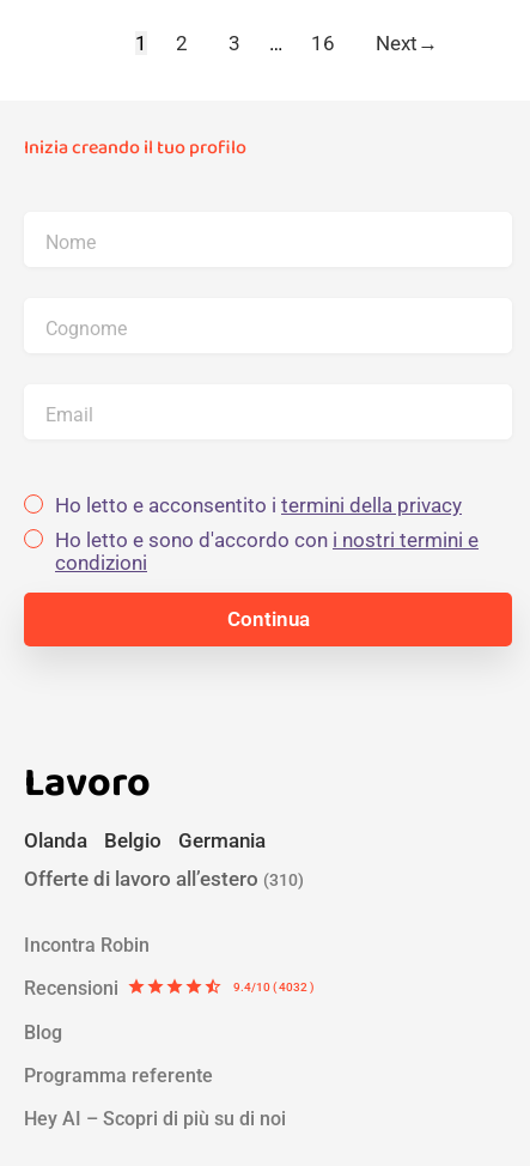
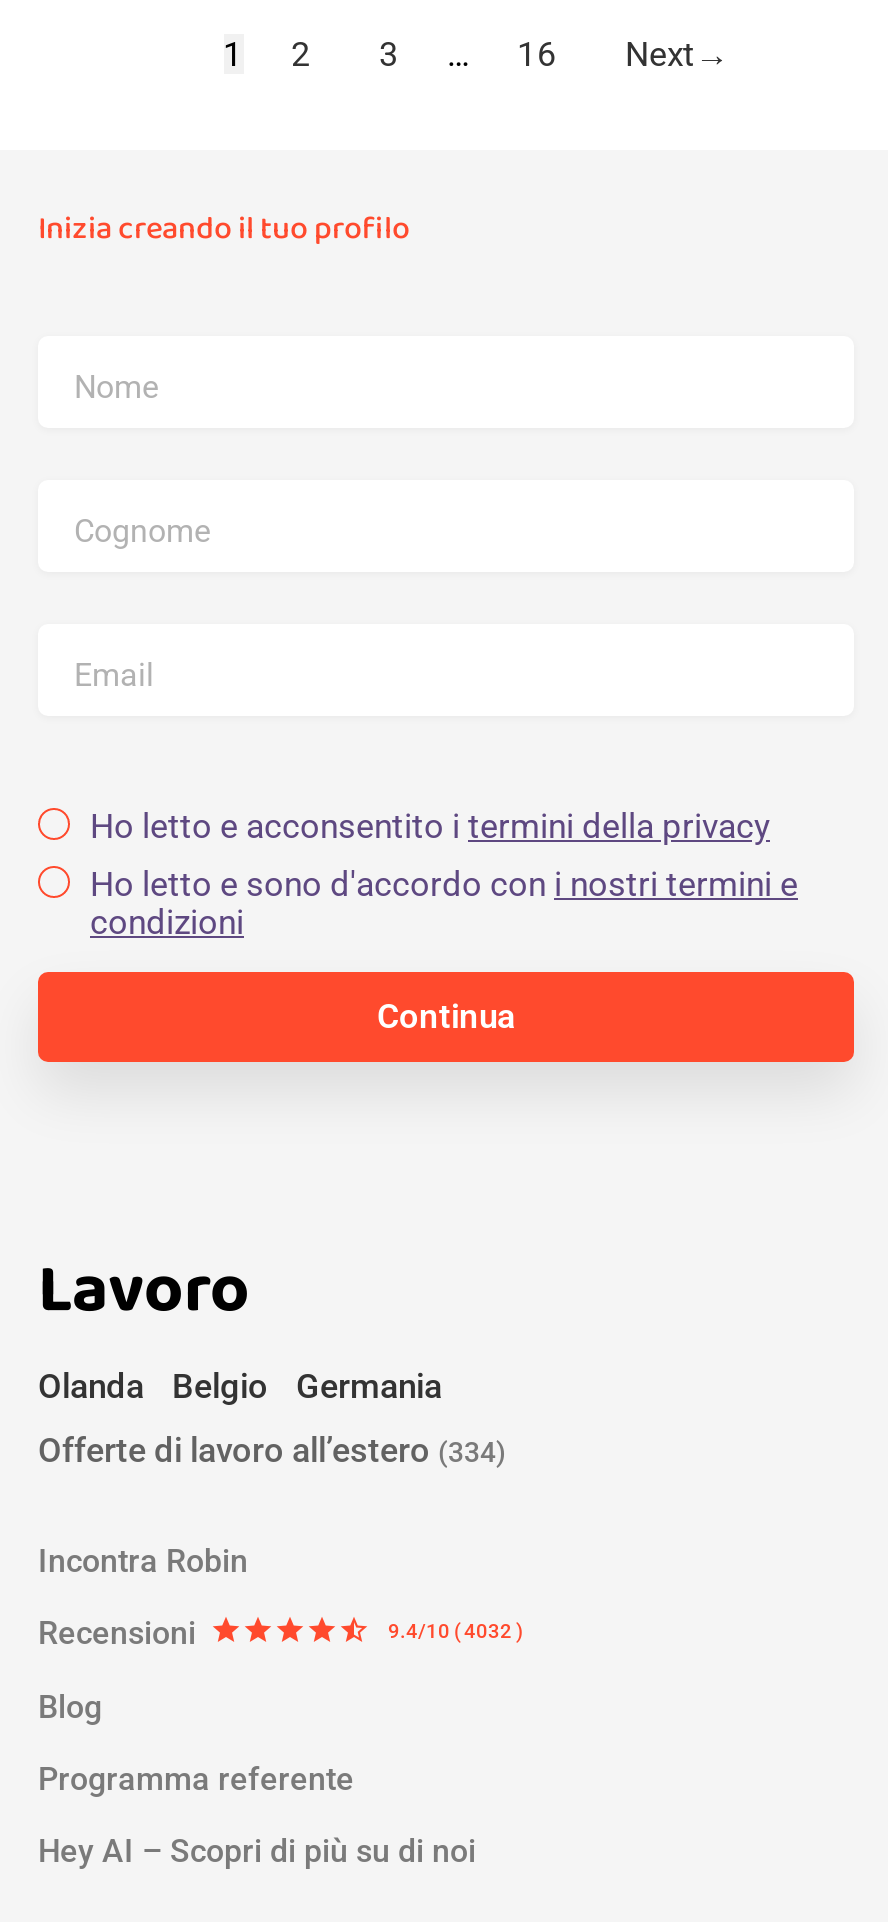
- Offerte di lavoro all’estero (310)
+ Offerte di lavoro all’estero (334)
